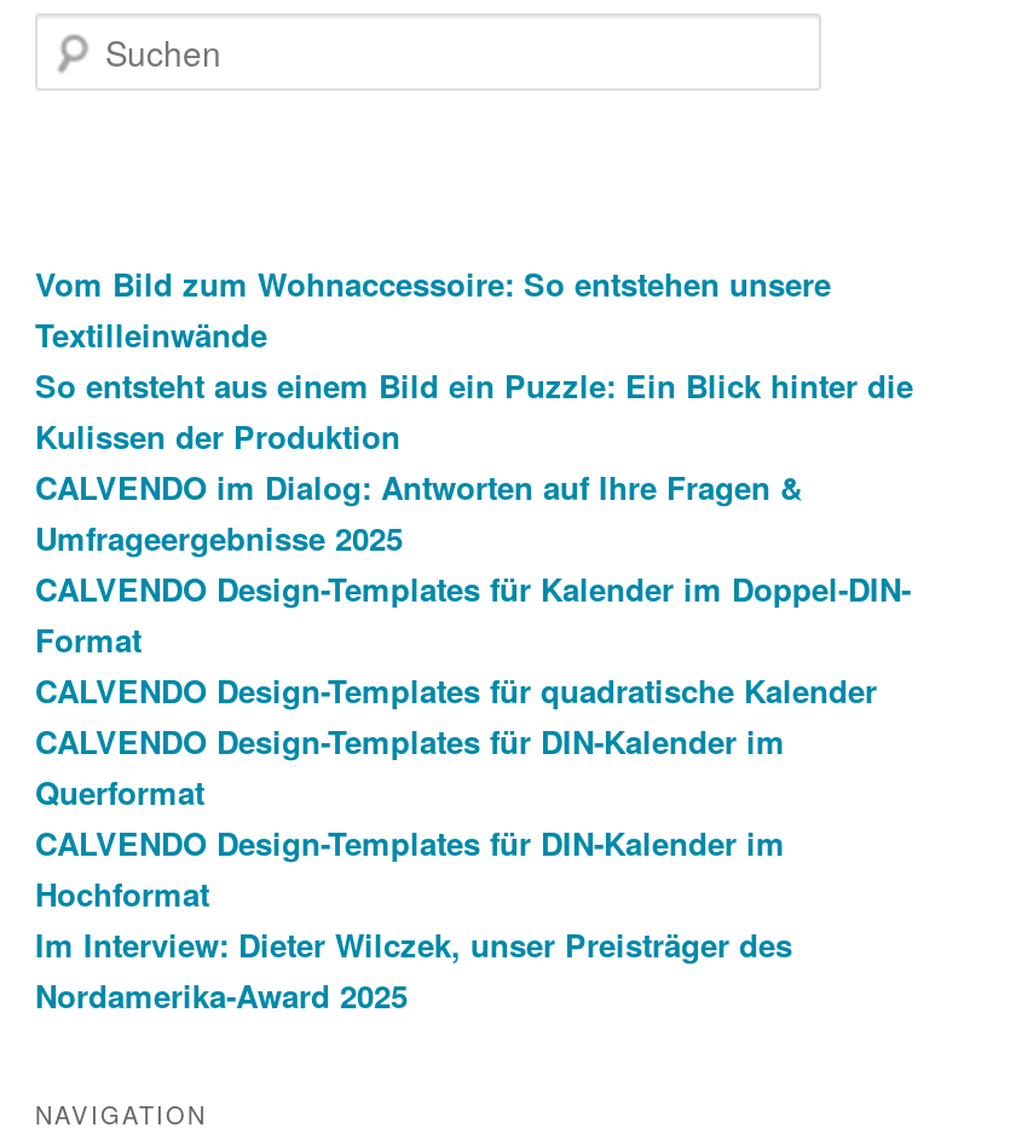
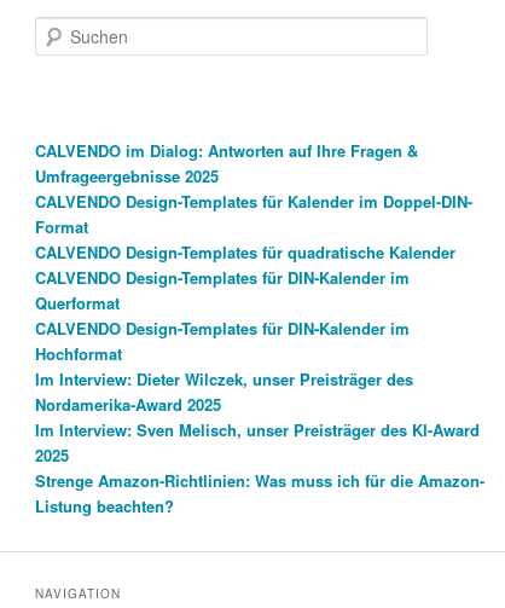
- Vom Bild zum Wohnaccessoire: So entstehen unsere
- Textilleinwände
- So entsteht aus einem Bild ein Puzzle: Ein Blick hinter die
- Kulissen der Produktion

moved up: CALVENDO im Dialog: Antworten auf Ihre Fragen & | Umfrageergebnisse 2025 | CALVENDO Design-Templates für Kalender im Doppel-DIN- | ... | Im Interview: Dieter Wilczek, unser Preisträger des | Nordamerika-Award 2025

+ Im Interview: Sven Melisch, unser Preisträger des KI-Award
+ 2025
+ Strenge Amazon-Richtlinien: Was muss ich für die Amazon-
+ Listung beachten?
